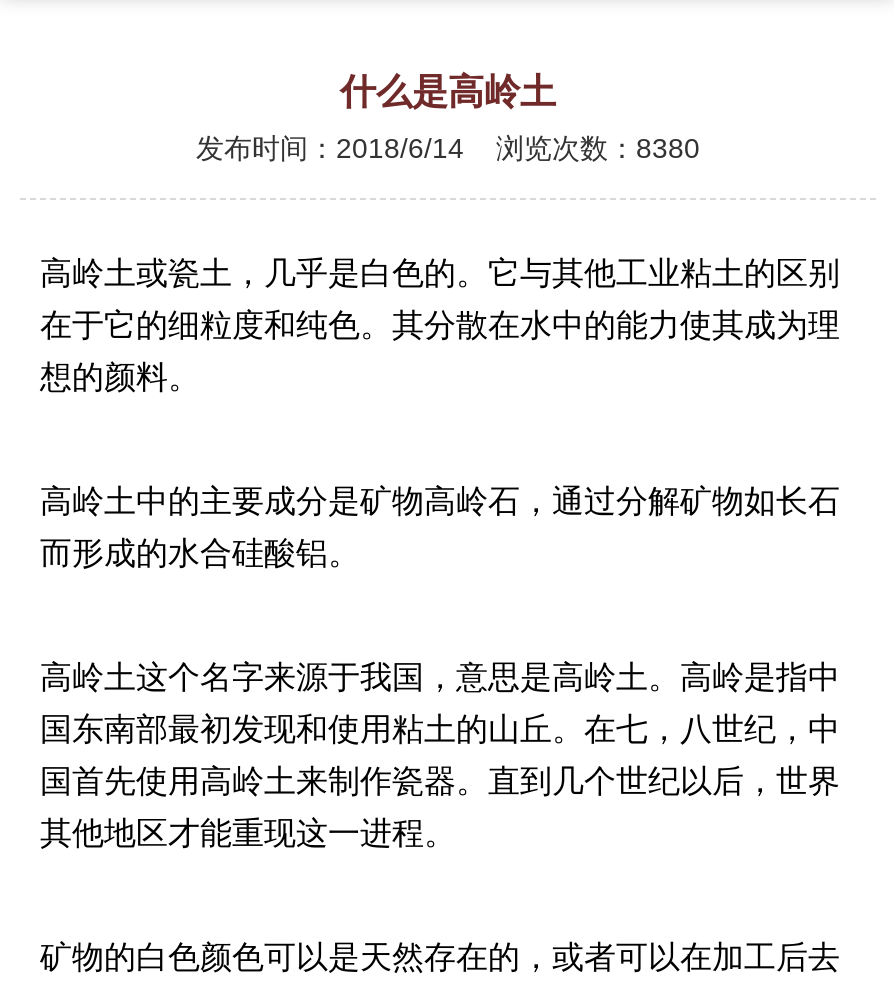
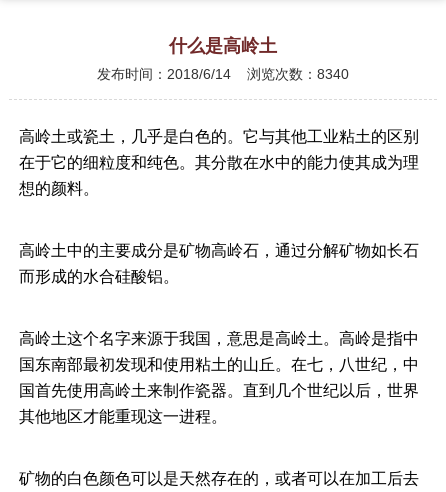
- 发布时间：2018/6/14 浏览次数：8380
+ 发布时间：2018/6/14 浏览次数：8340
